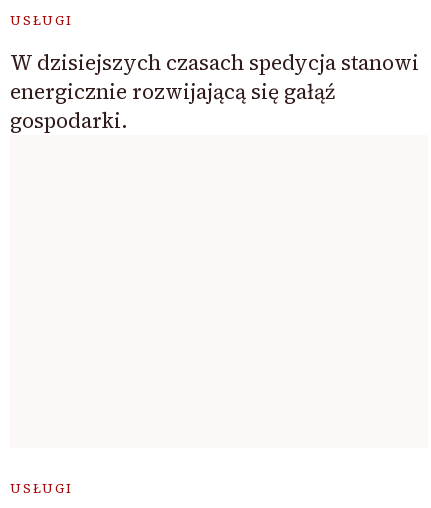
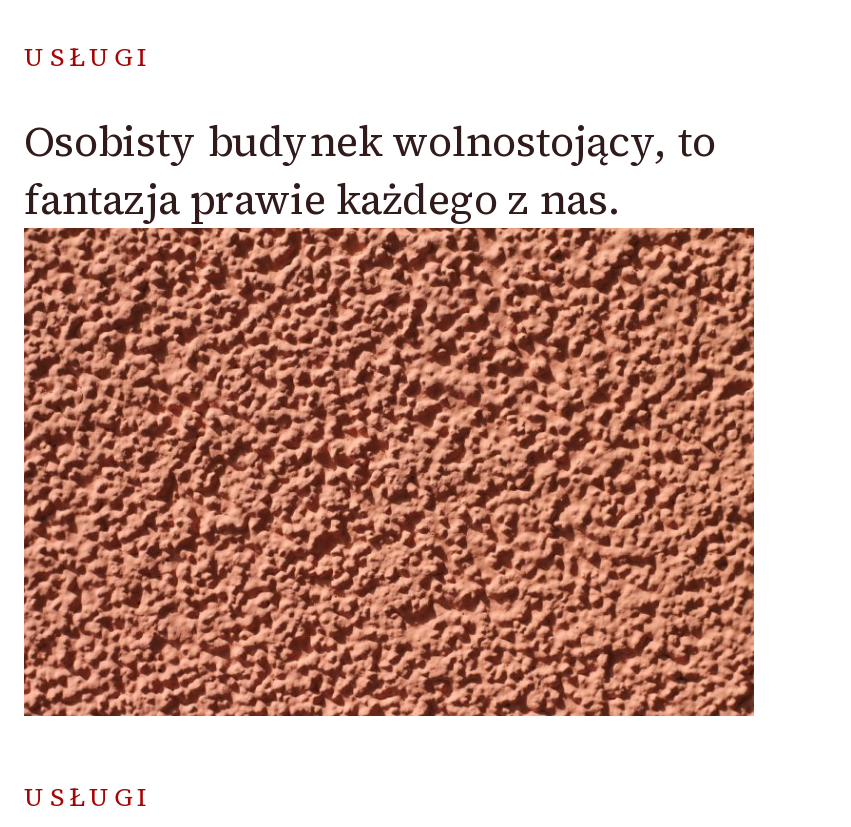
+ [image]

- W dzisiejszych czasach spedycja stanowi
- energicznie rozwijającą się gałąź
- gospodarki.
+ Osobisty budynek wolnostojący, to
+ fantazja prawie każdego z nas.
